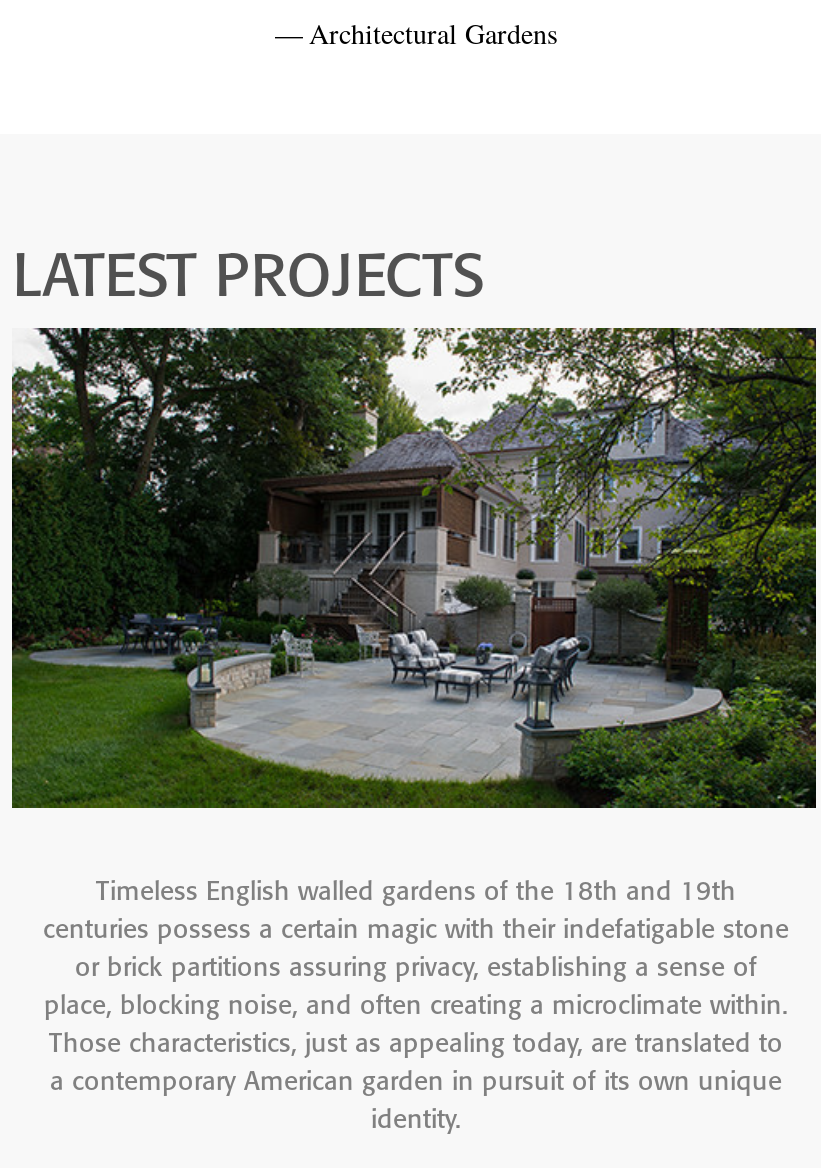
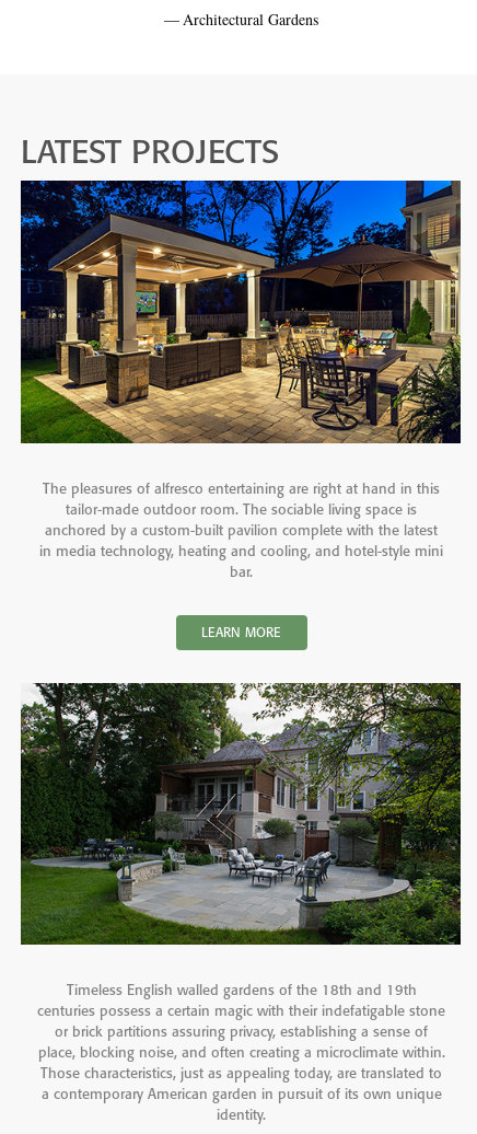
+ [image]
+ The pleasures of alfresco entertaining are right at hand in this
+ tailor-made outdoor room. The sociable living space is
+ anchored by a custom-built pavilion complete with the latest
+ in media technology, heating and cooling, and hotel-style mini
+ bar.

+ LEARN MORE
